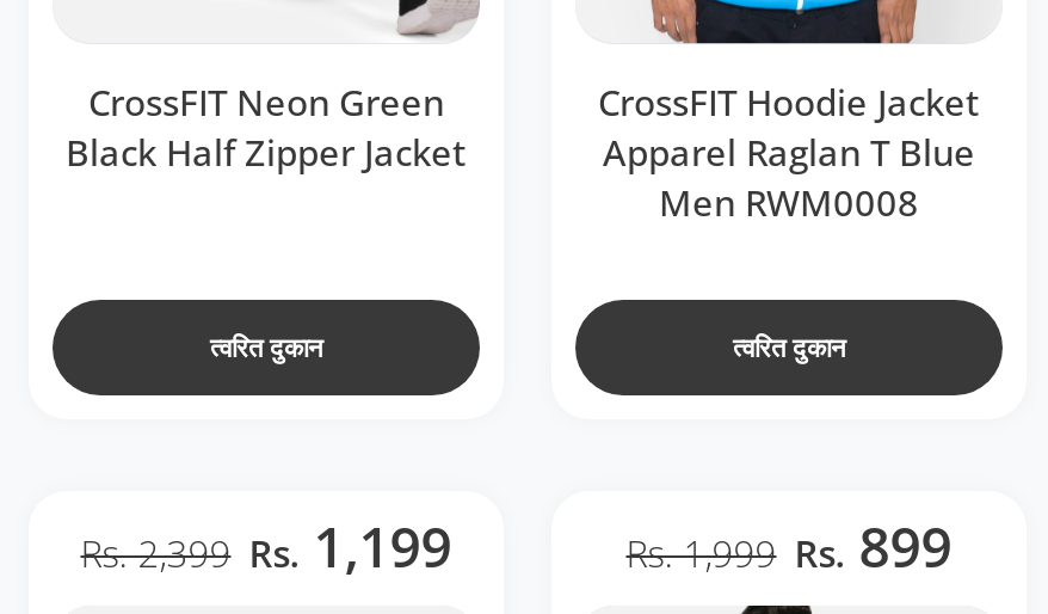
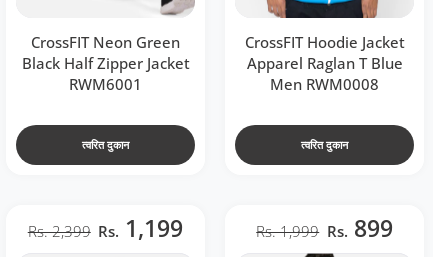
+ RWM6001
